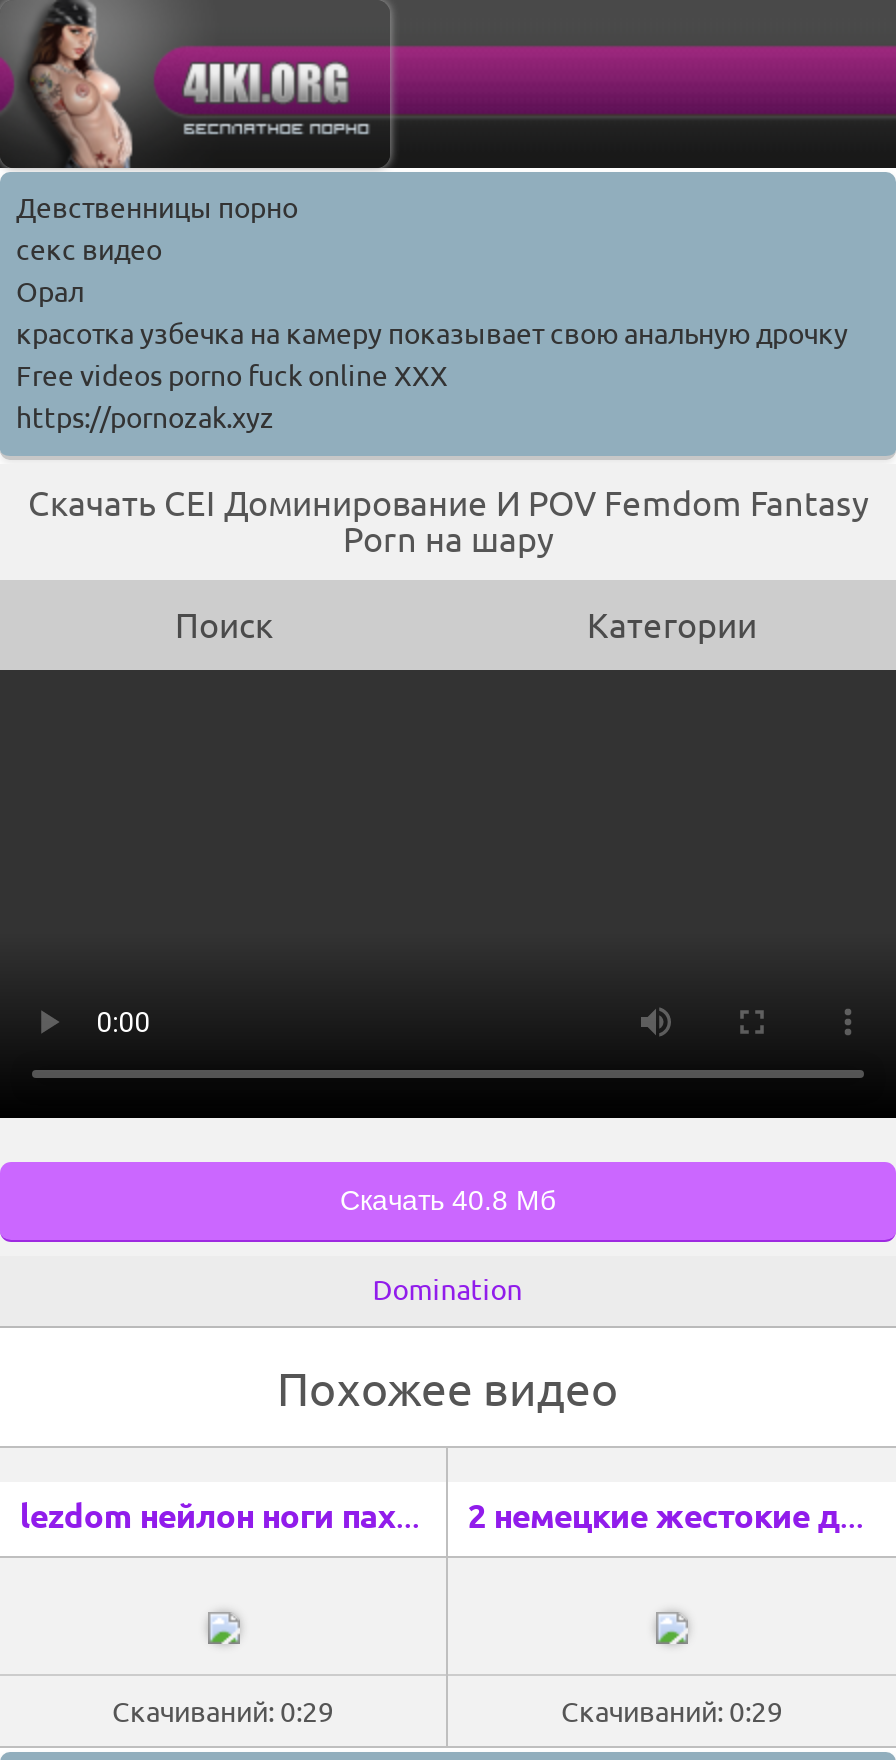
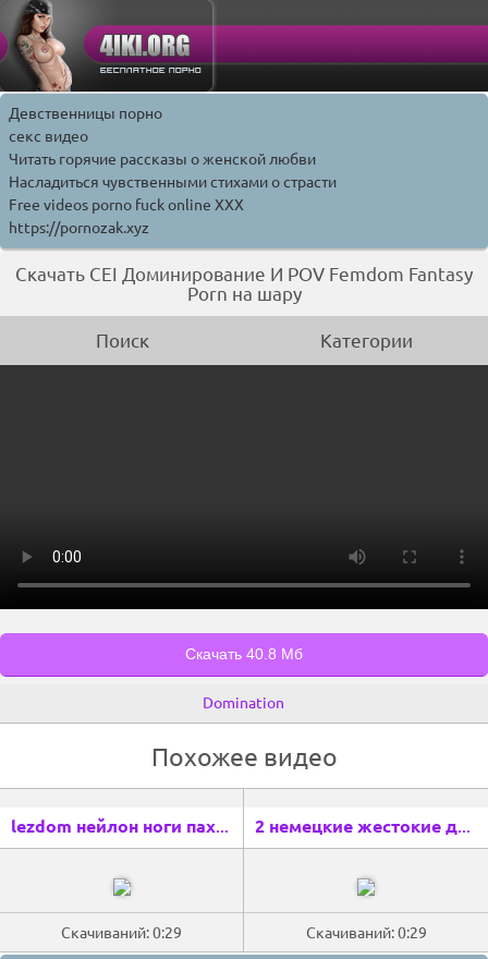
- Орал
- красотка узбечка на камеру показывает свою анальную дрочку
+ Читать горячие рассказы о женской любви
+ Насладиться чувственными стихами о страсти
